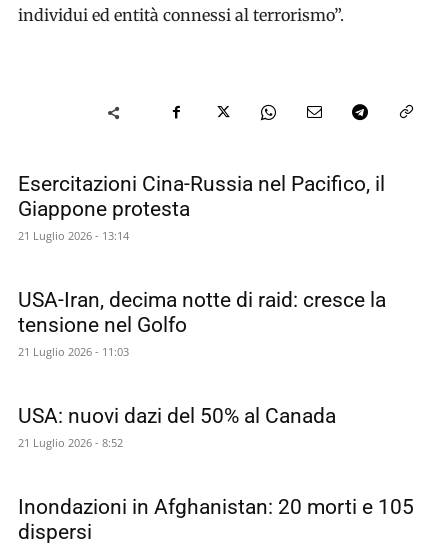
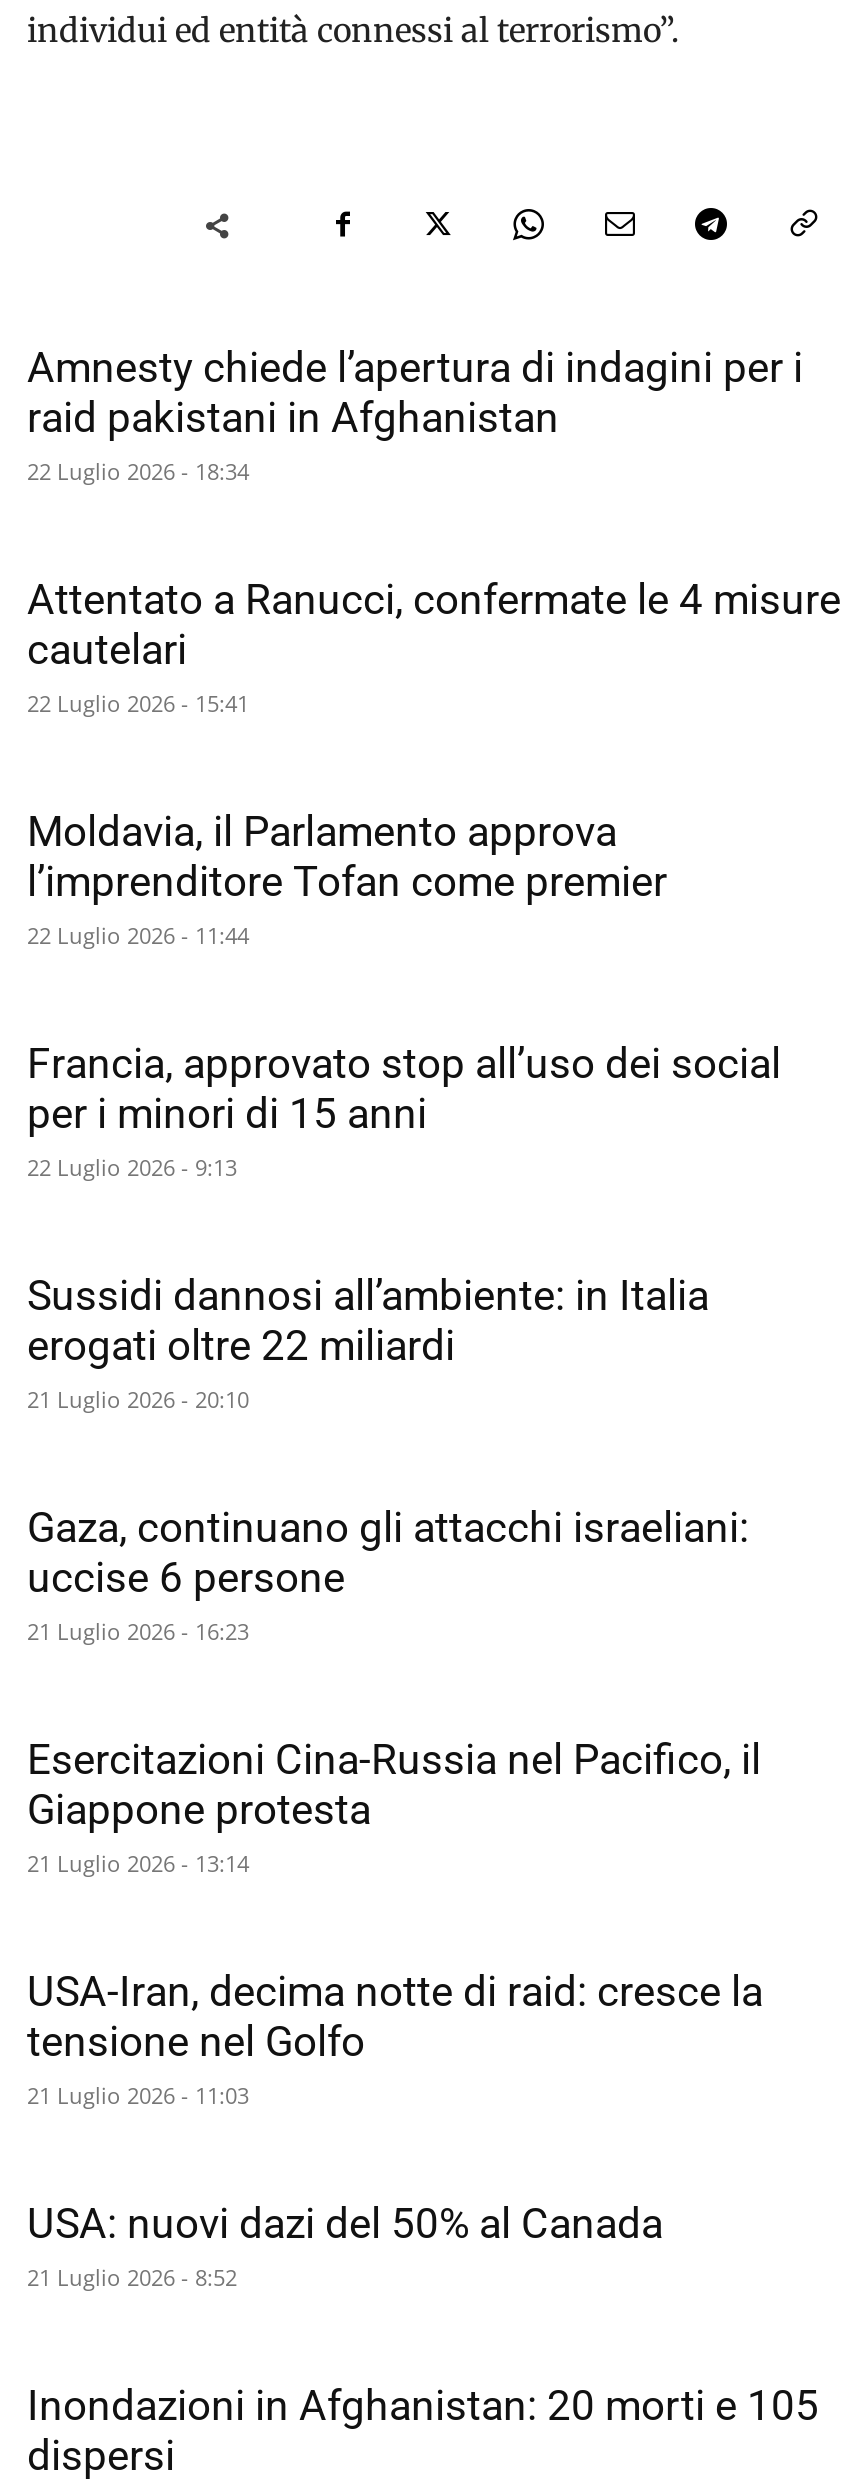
+ Amnesty chiede l’apertura di indagini per i
+ raid pakistani in Afghanistan
+ 22 Luglio 2026 - 18:34
+ Attentato a Ranucci, confermate le 4 misure
+ cautelari
+ 22 Luglio 2026 - 15:41
+ Moldavia, il Parlamento approva
+ l’imprenditore Tofan come premier
+ 22 Luglio 2026 - 11:44
+ Francia, approvato stop all’uso dei social
+ per i minori di 15 anni
+ 22 Luglio 2026 - 9:13
+ Sussidi dannosi all’ambiente: in Italia
+ erogati oltre 22 miliardi
+ 21 Luglio 2026 - 20:10
+ Gaza, continuano gli attacchi israeliani:
+ uccise 6 persone
+ 21 Luglio 2026 - 16:23
